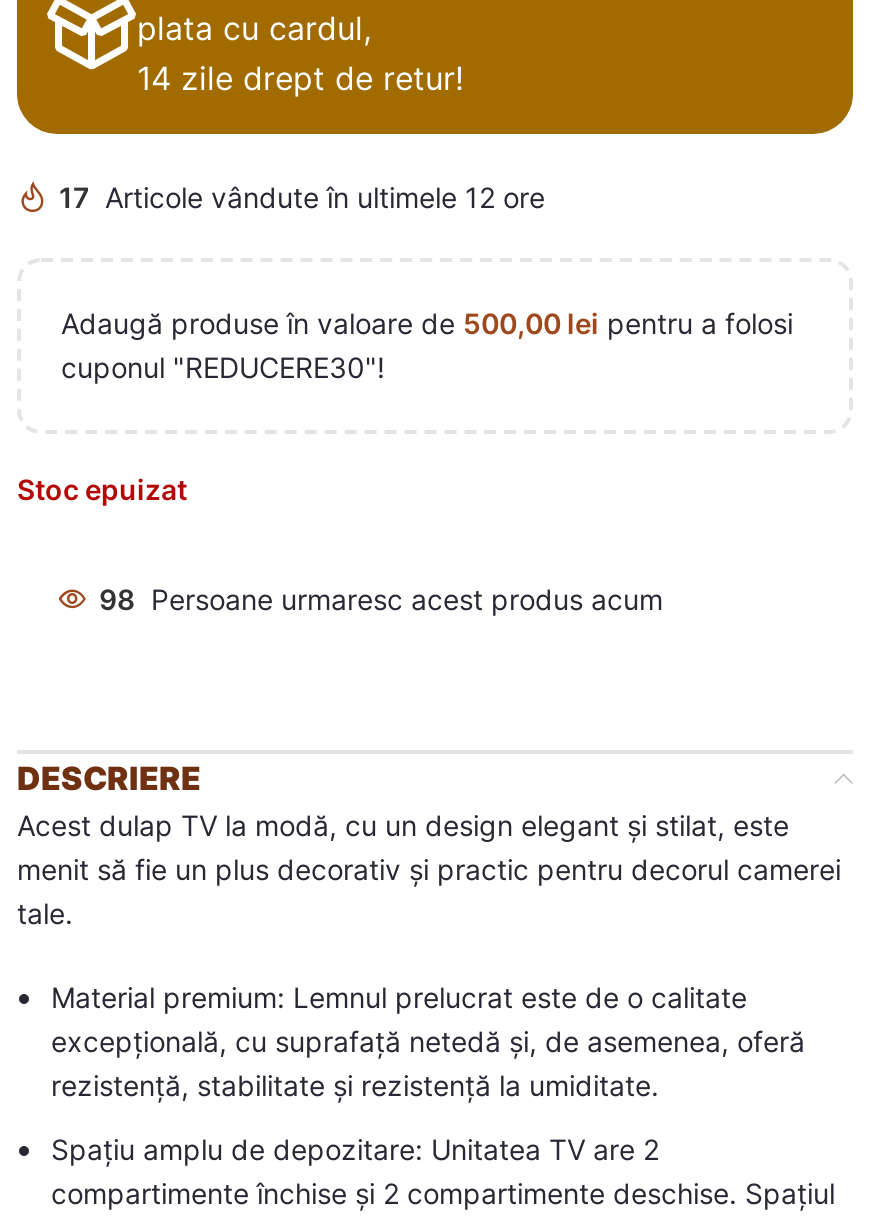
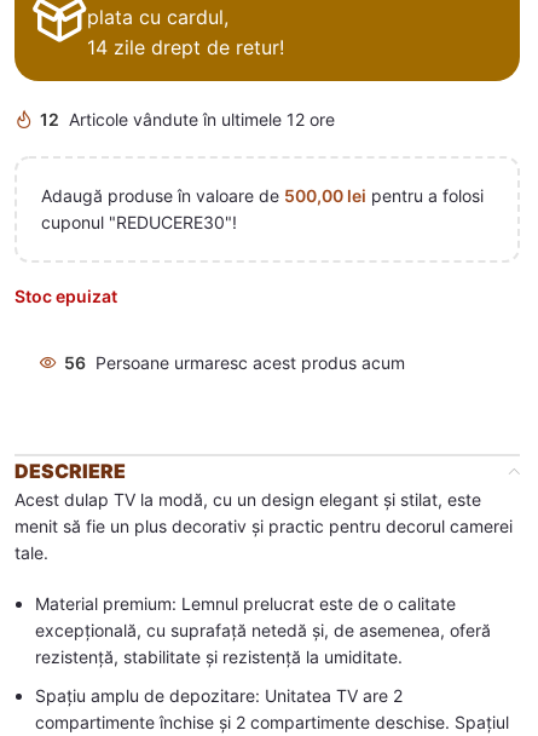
- 17 Articole vândute în ultimele 12 ore
+ 12 Articole vândute în ultimele 12 ore

- 98 Persoane urmaresc acest produs acum
+ 56 Persoane urmaresc acest produs acum
